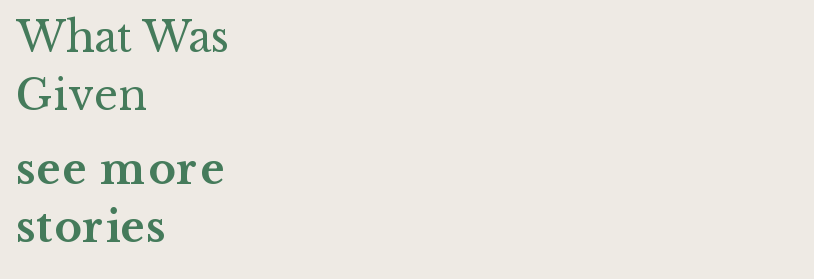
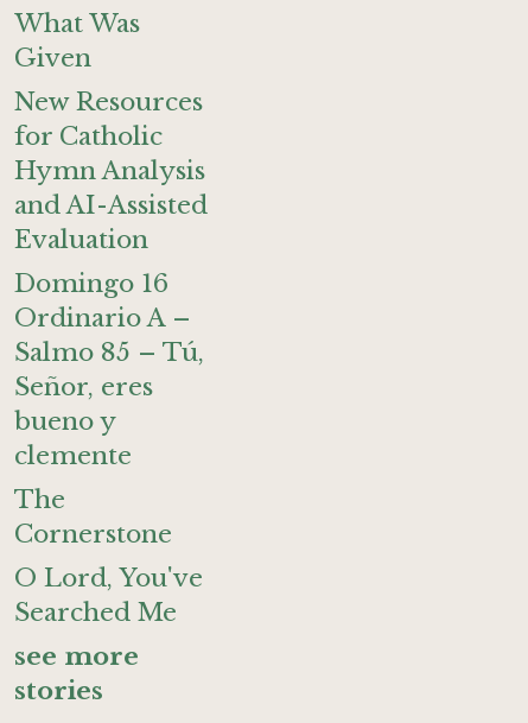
+ New Resources
+ for Catholic
+ Hymn Analysis
+ and AI-Assisted
+ Evaluation
+ Domingo 16
+ Ordinario A –
+ Salmo 85 – Tú,
+ Señor, eres
+ bueno y
+ clemente
+ The
+ Cornerstone
+ O Lord, You've
+ Searched Me
